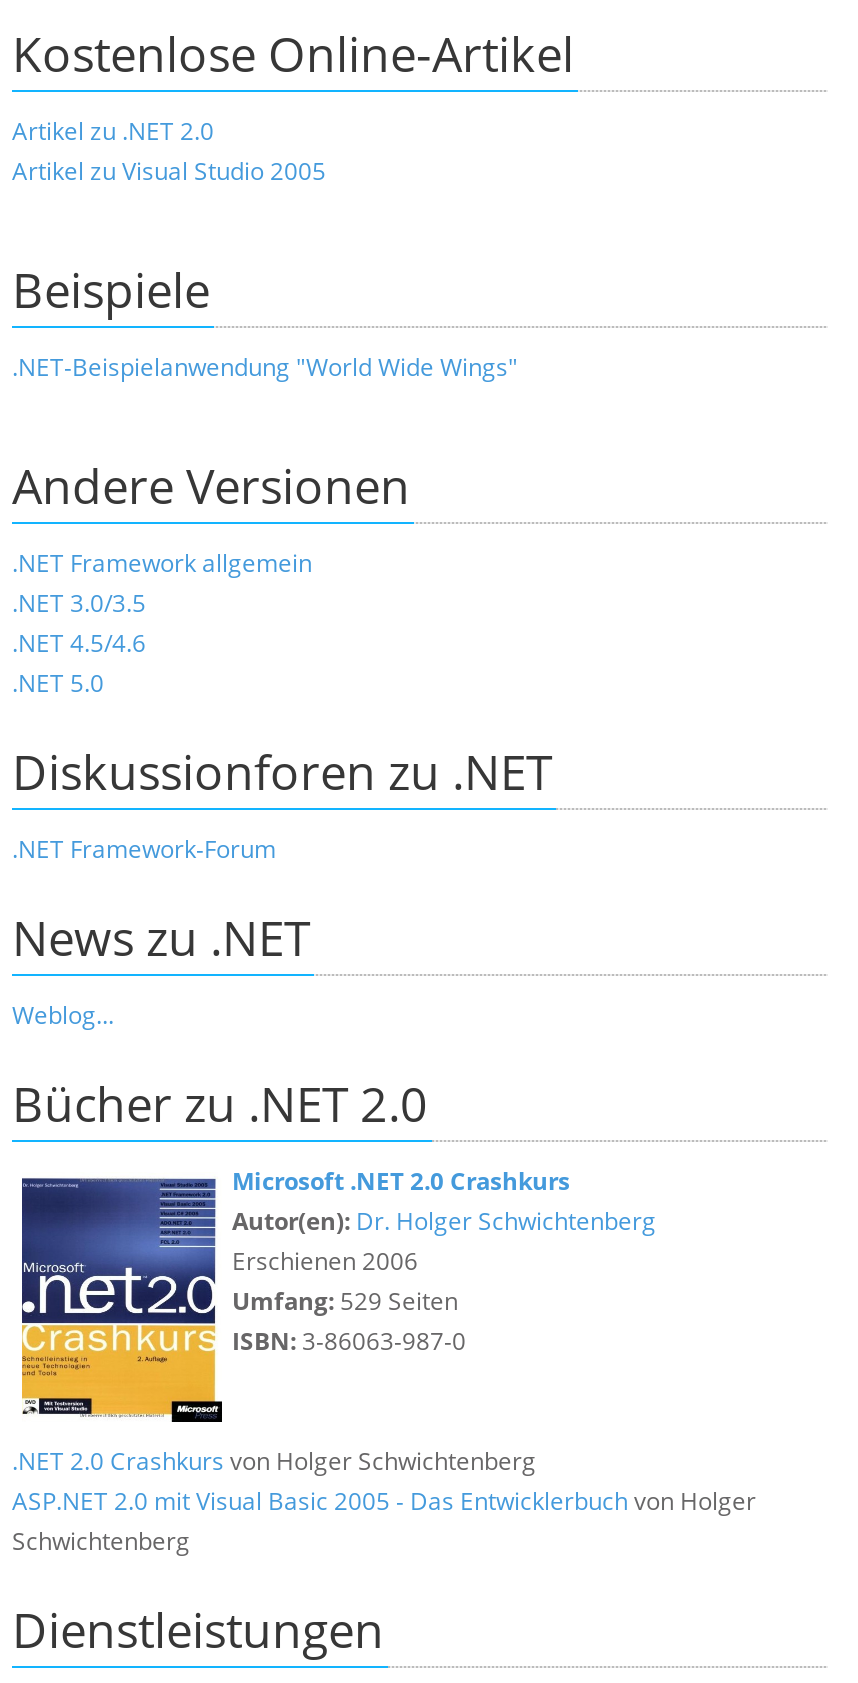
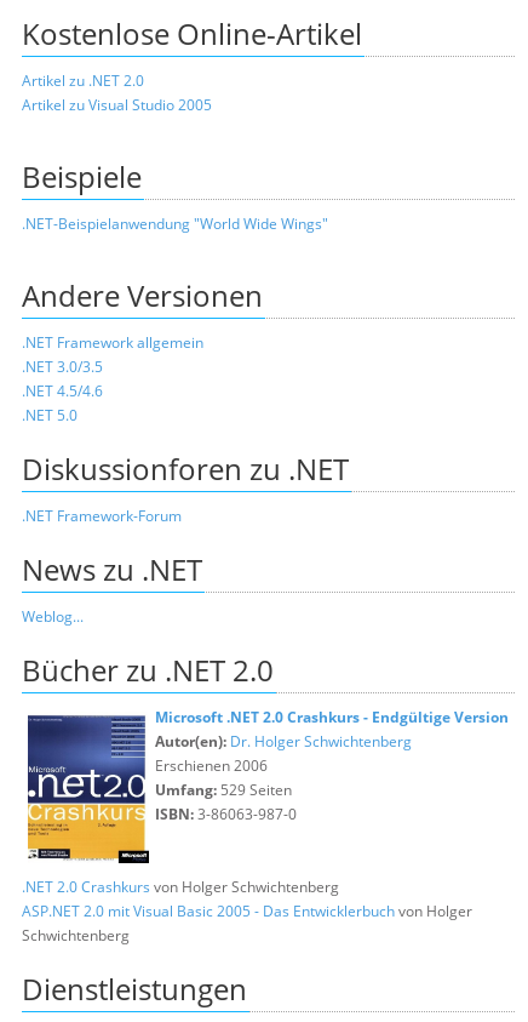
- Microsoft .NET 2.0 Crashkurs
+ Microsoft .NET 2.0 Crashkurs - Endgültige Version
